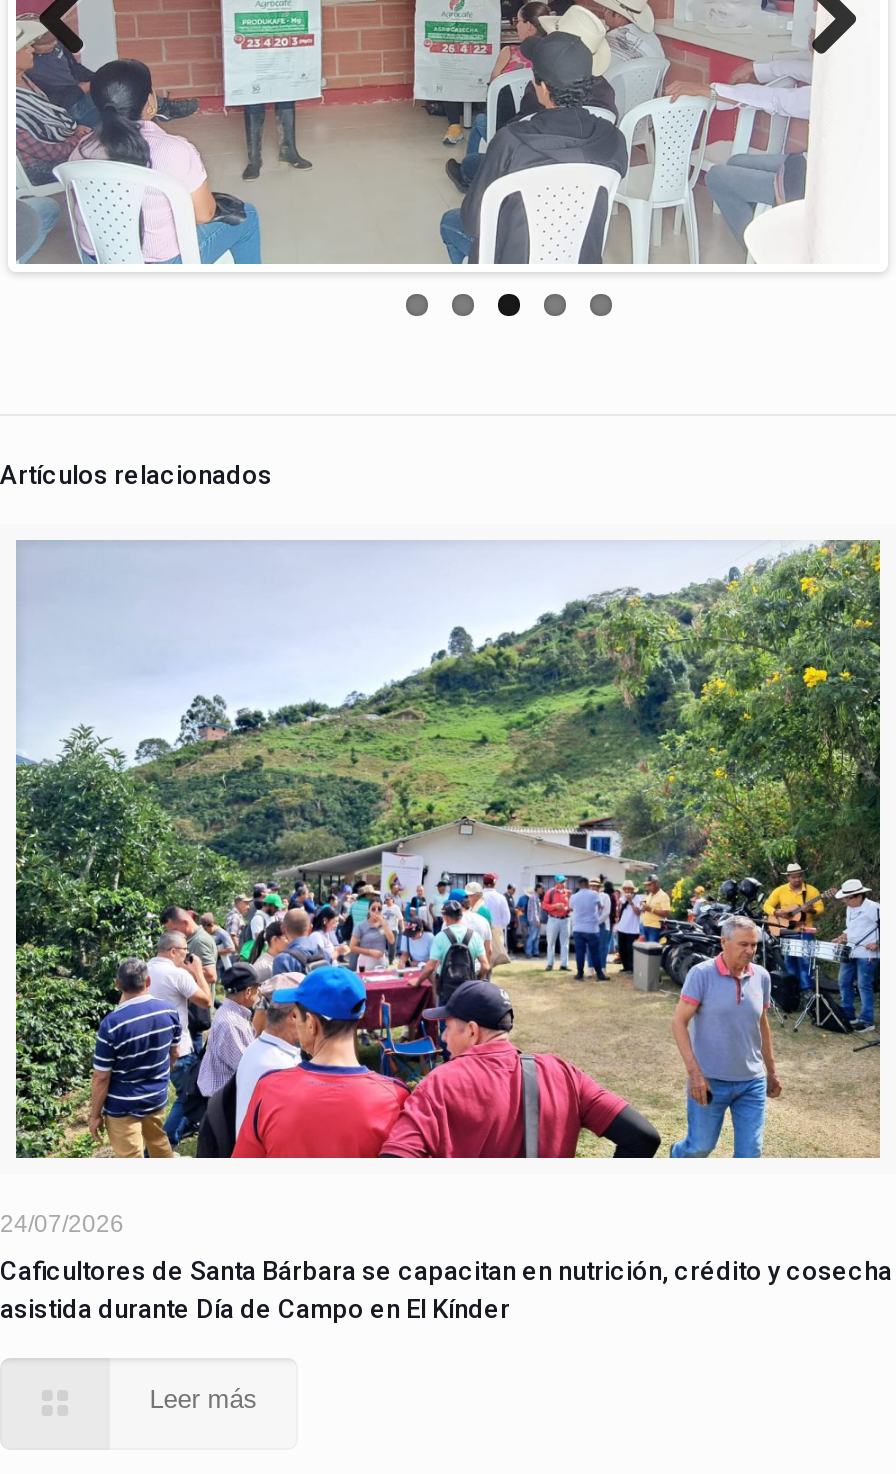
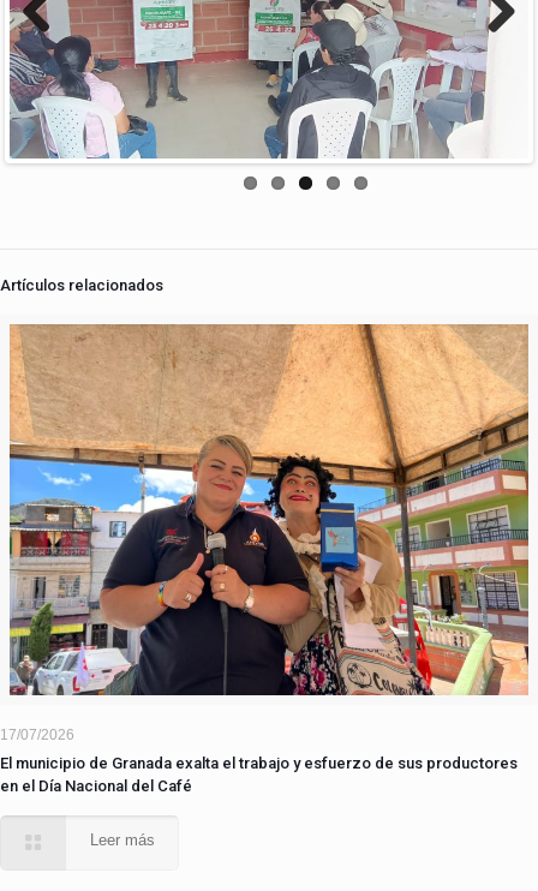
- [image]
- 24/07/2026
+ [image]
+ 17/07/2026

- Caficultores de Santa Bárbara se capacitan en nutrición, crédito y cosecha
- asistida durante Día de Campo en El Kínder
+ El municipio de Granada exalta el trabajo y esfuerzo de sus productores
+ en el Día Nacional del Café
